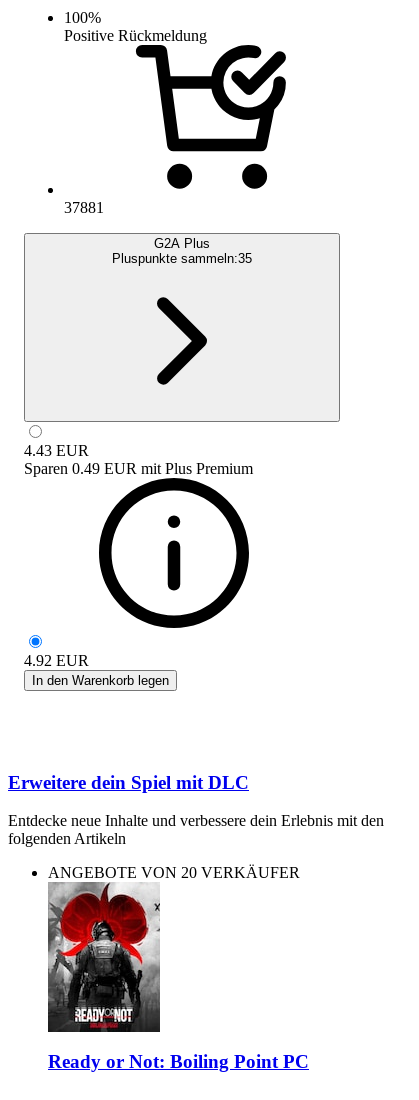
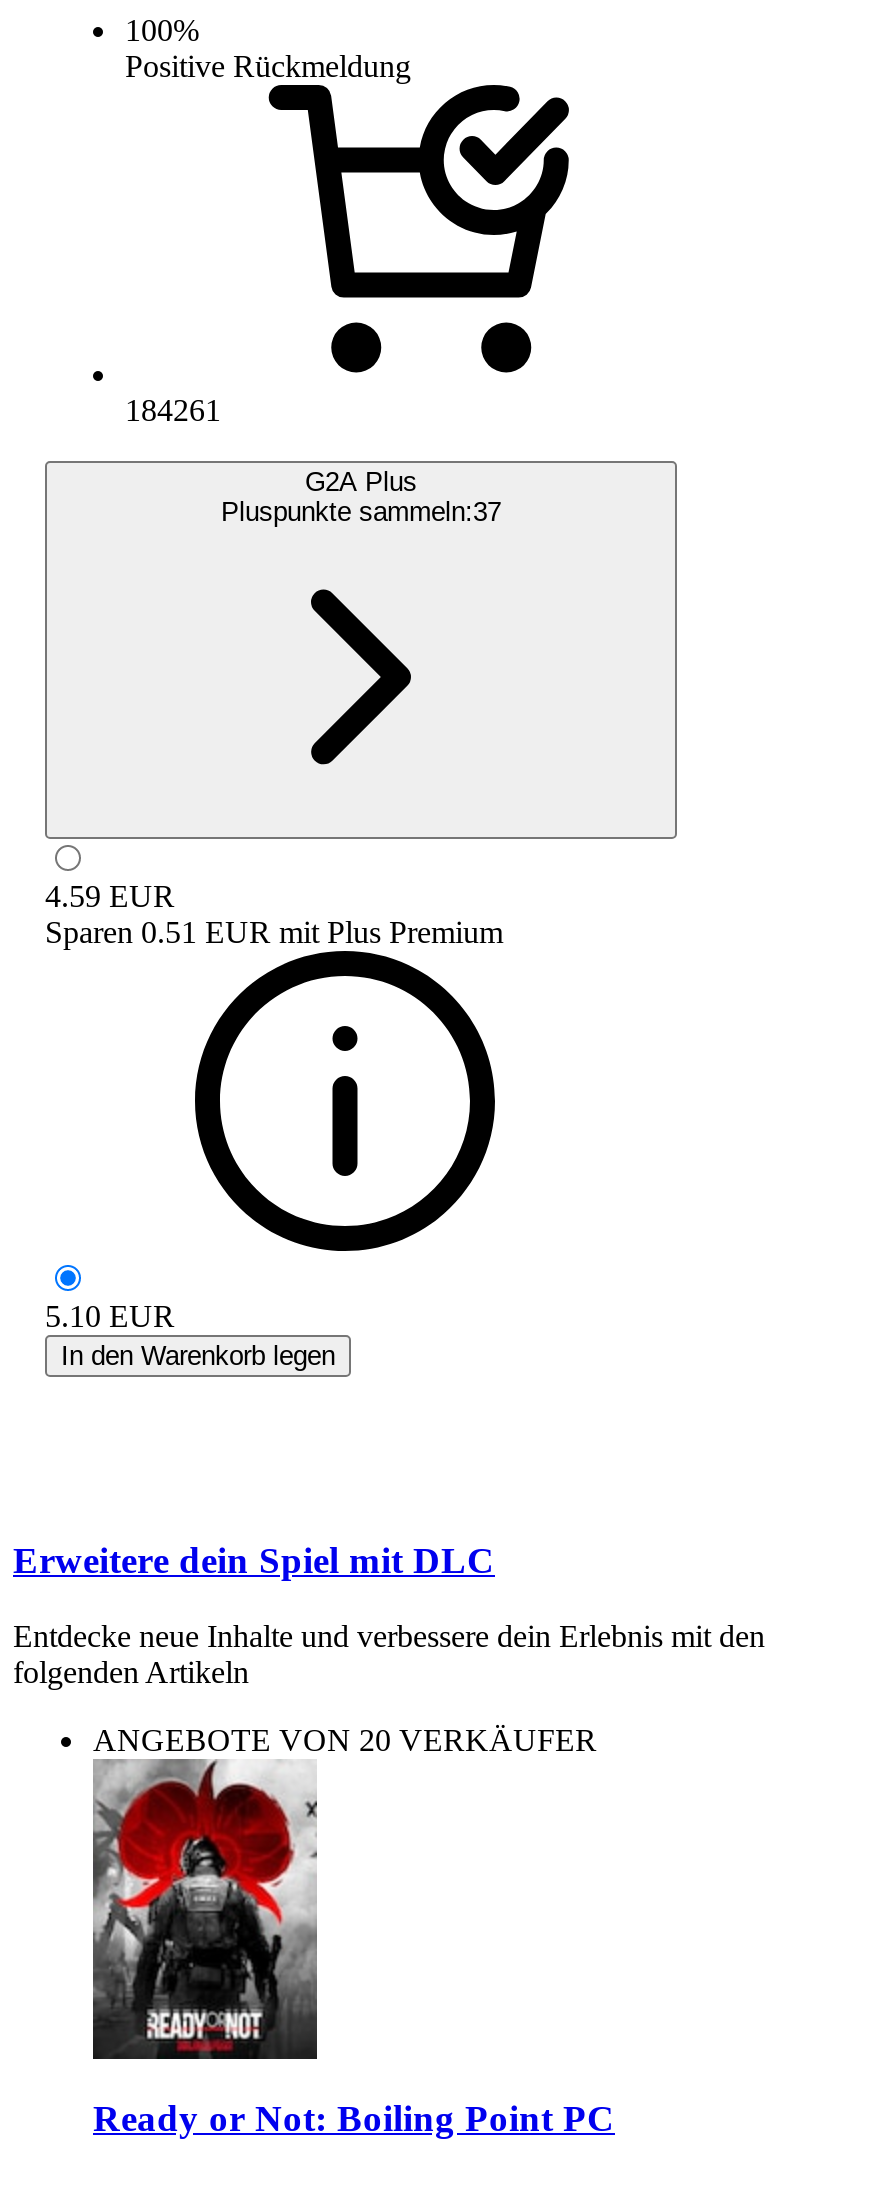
- 37881
+ 184261

- Pluspunkte sammeln:35
+ Pluspunkte sammeln:37

- 4.43 EUR
+ 4.59 EUR

- Sparen 0.49 EUR mit Plus Premium
+ Sparen 0.51 EUR mit Plus Premium

- 4.92 EUR
+ 5.10 EUR
